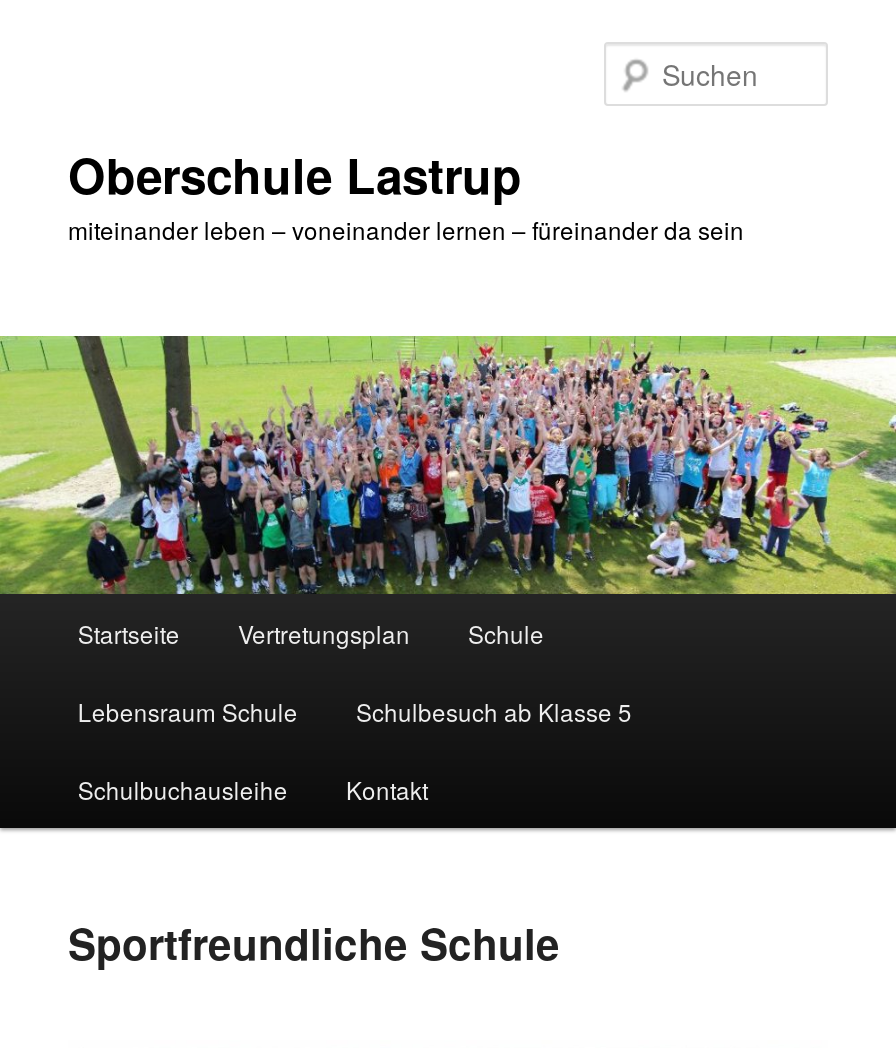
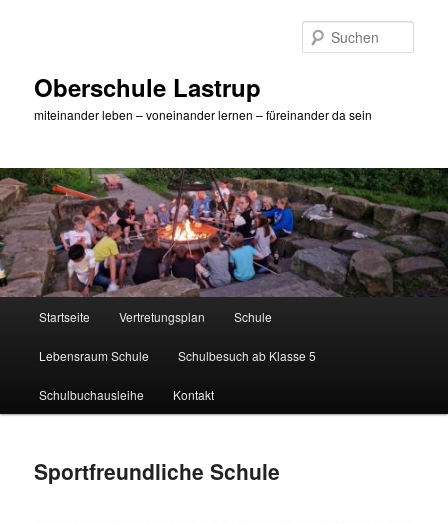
- [image]
+ [image]
